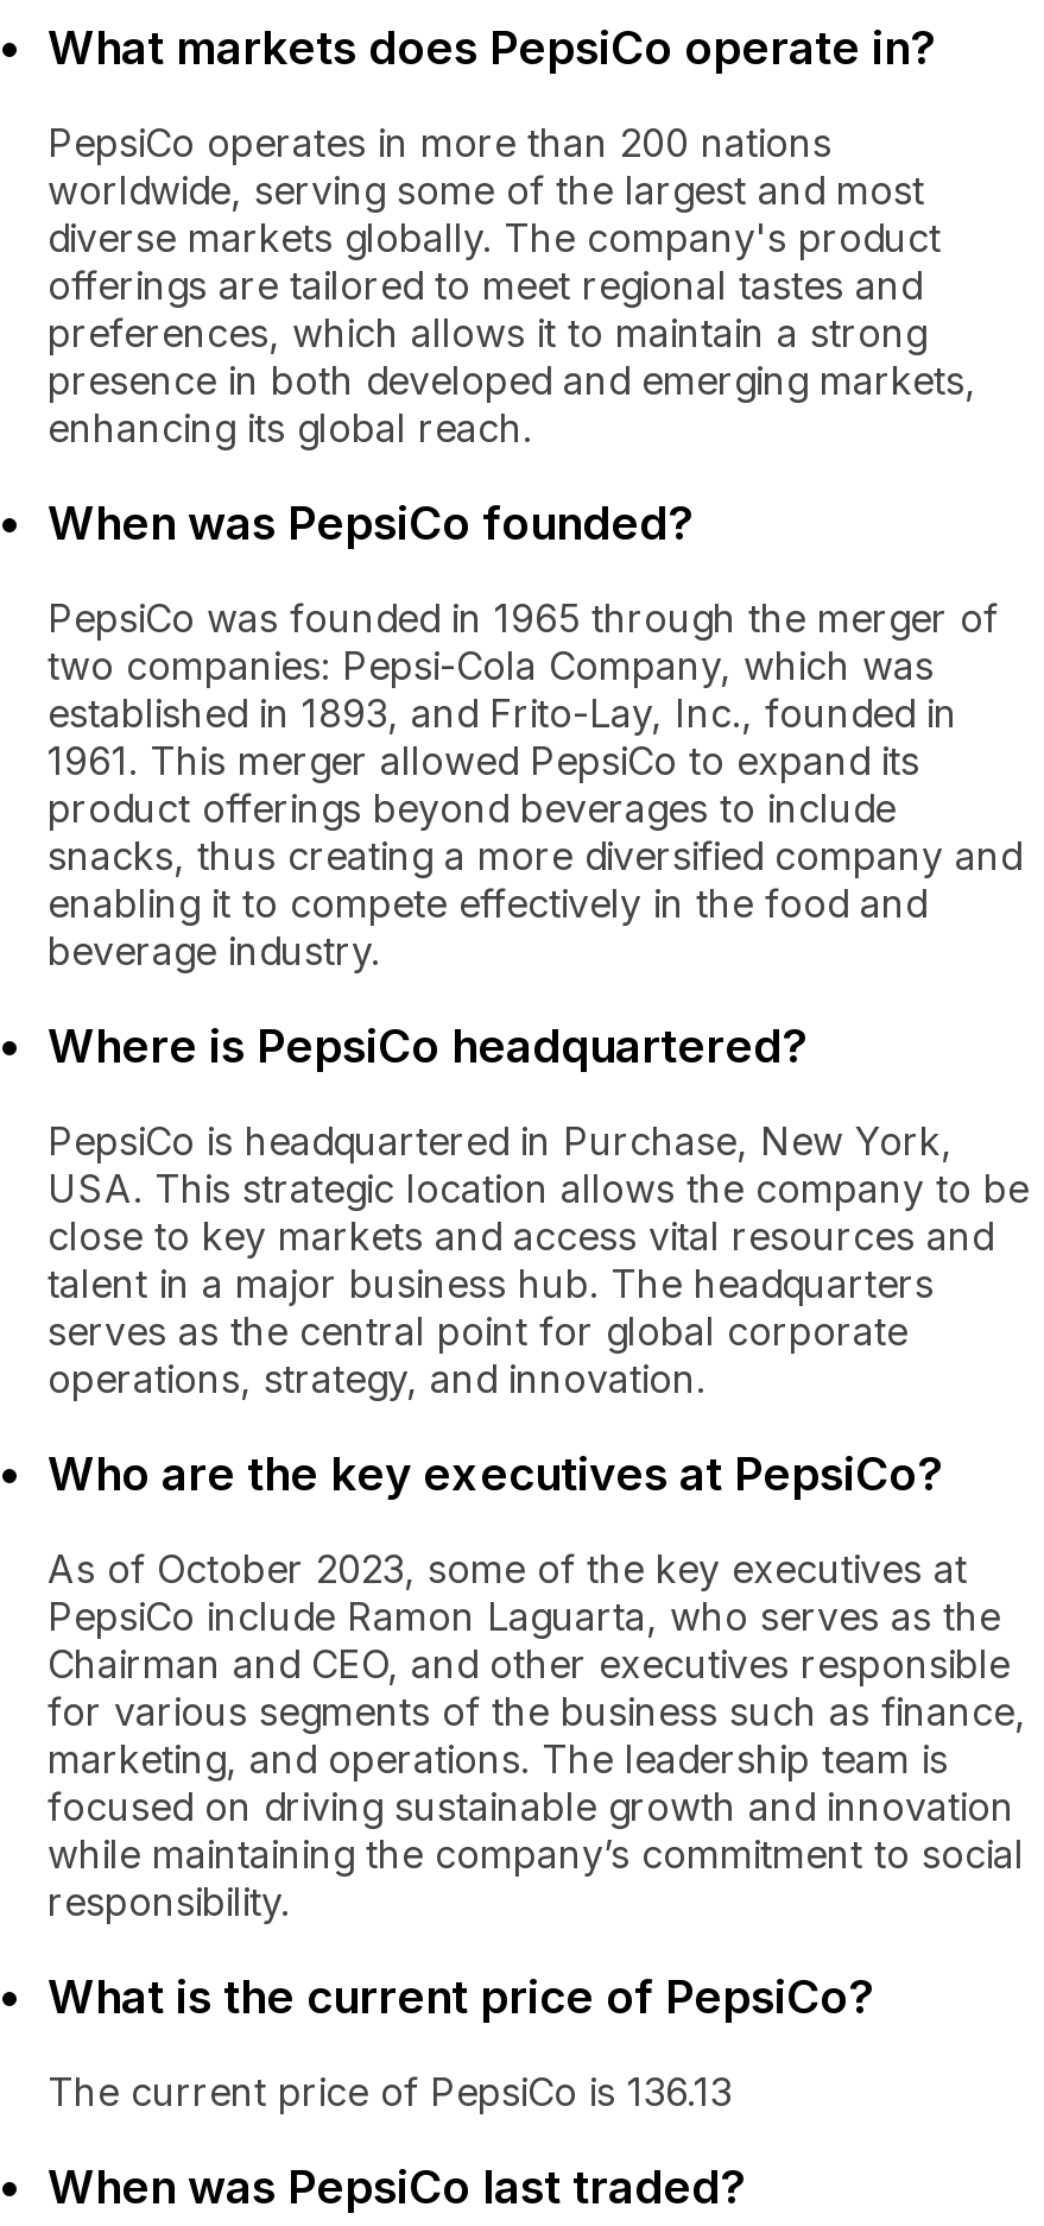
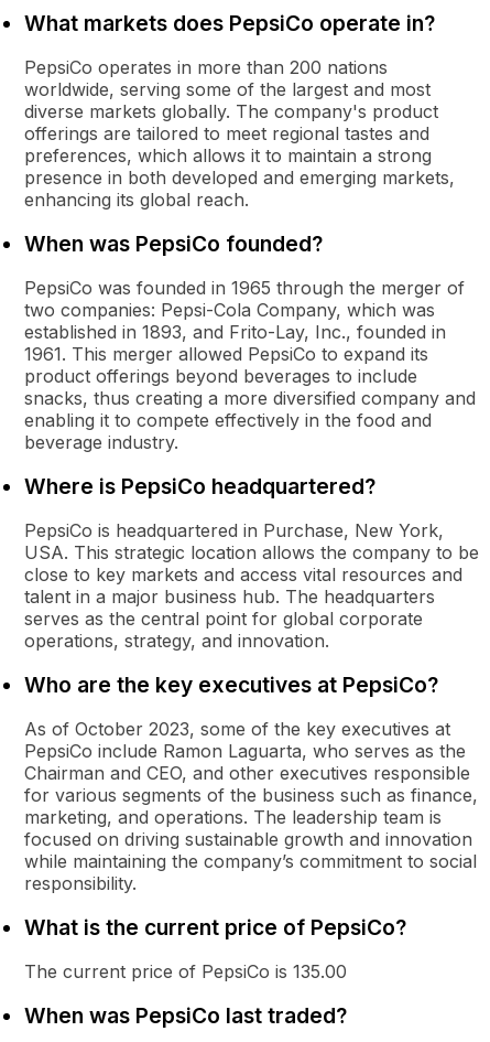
- The current price of PepsiCo is 136.13
+ The current price of PepsiCo is 135.00
